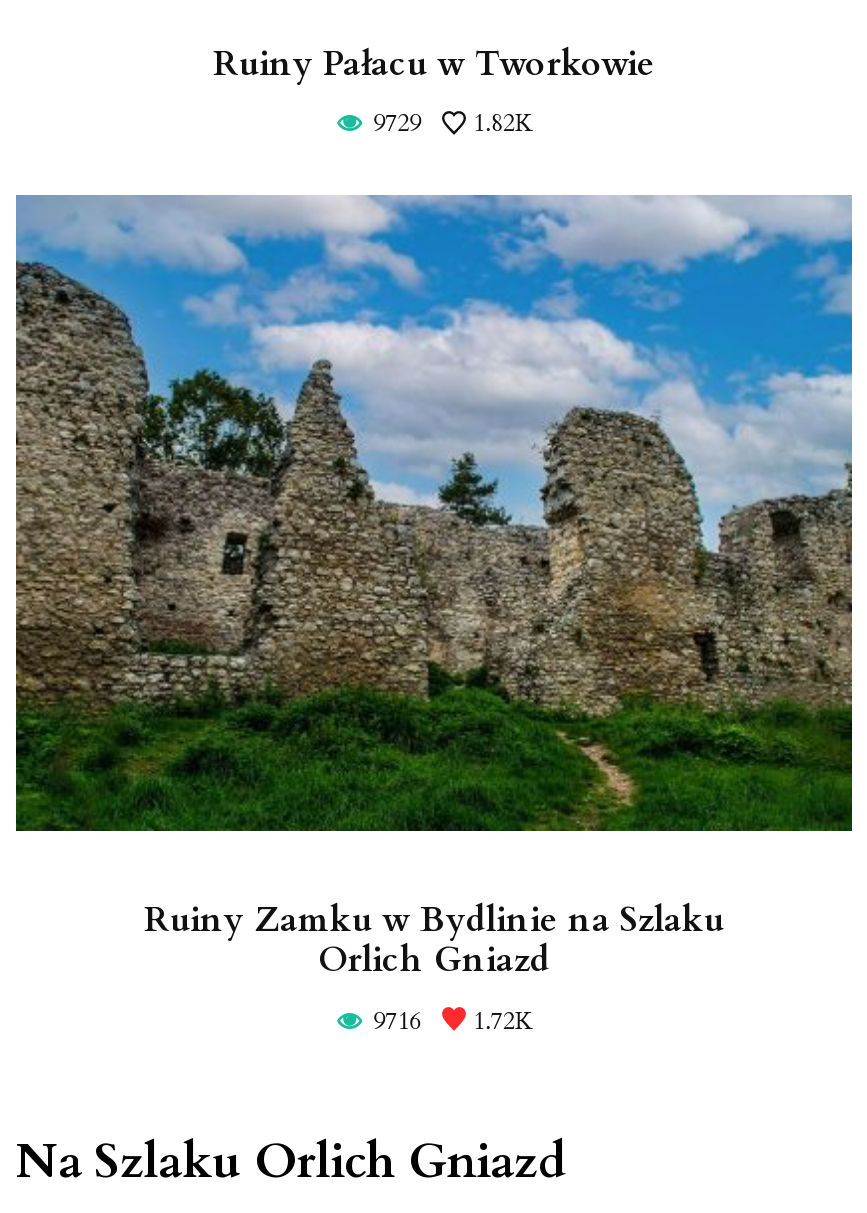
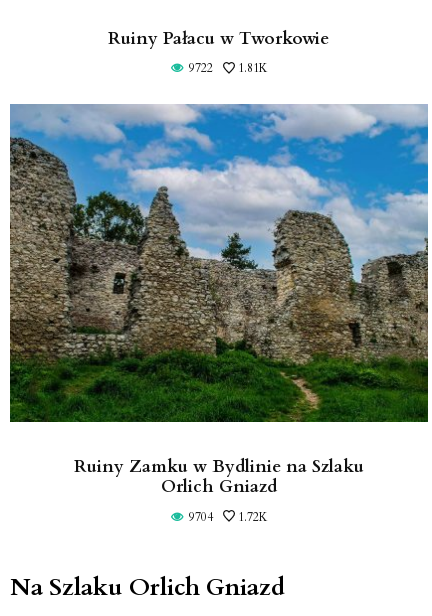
- 9729
- 1.82K
+ 9722
+ 1.81K

- 9716 1.72K
+ 9704 1.72K
